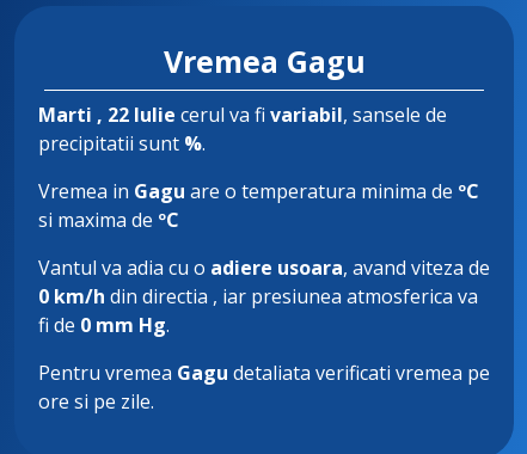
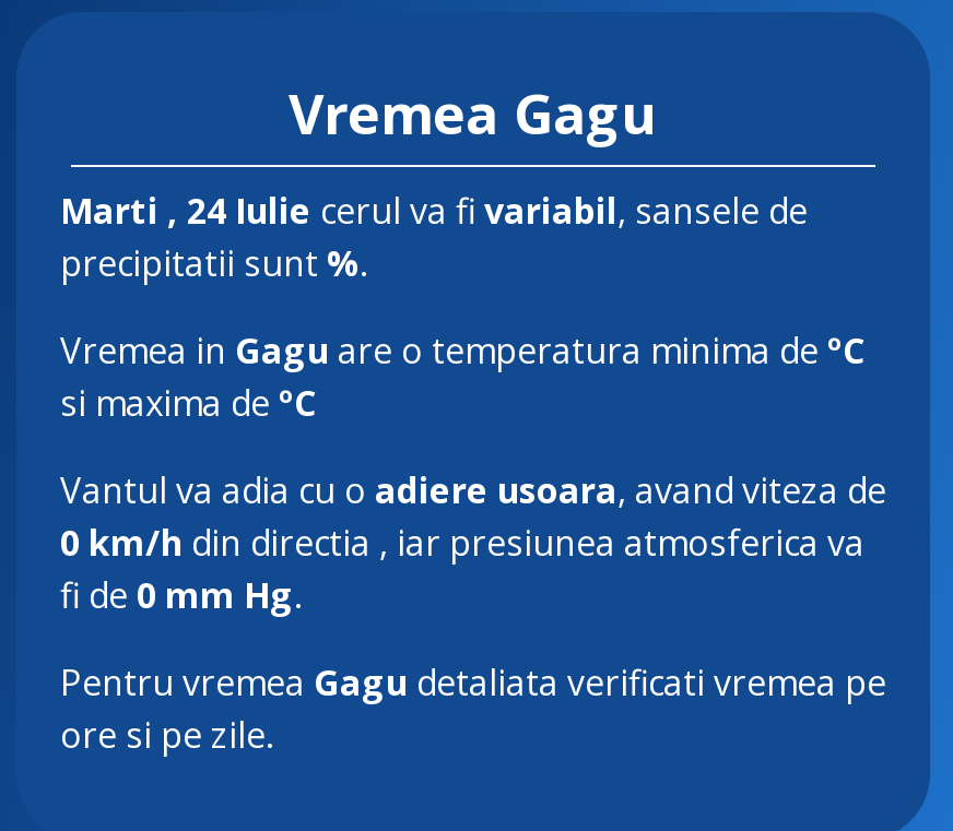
- Marti, 22 Iulie cerul va fi variabil, sansele de
+ Marti, 24 Iulie cerul va fi variabil, sansele de
